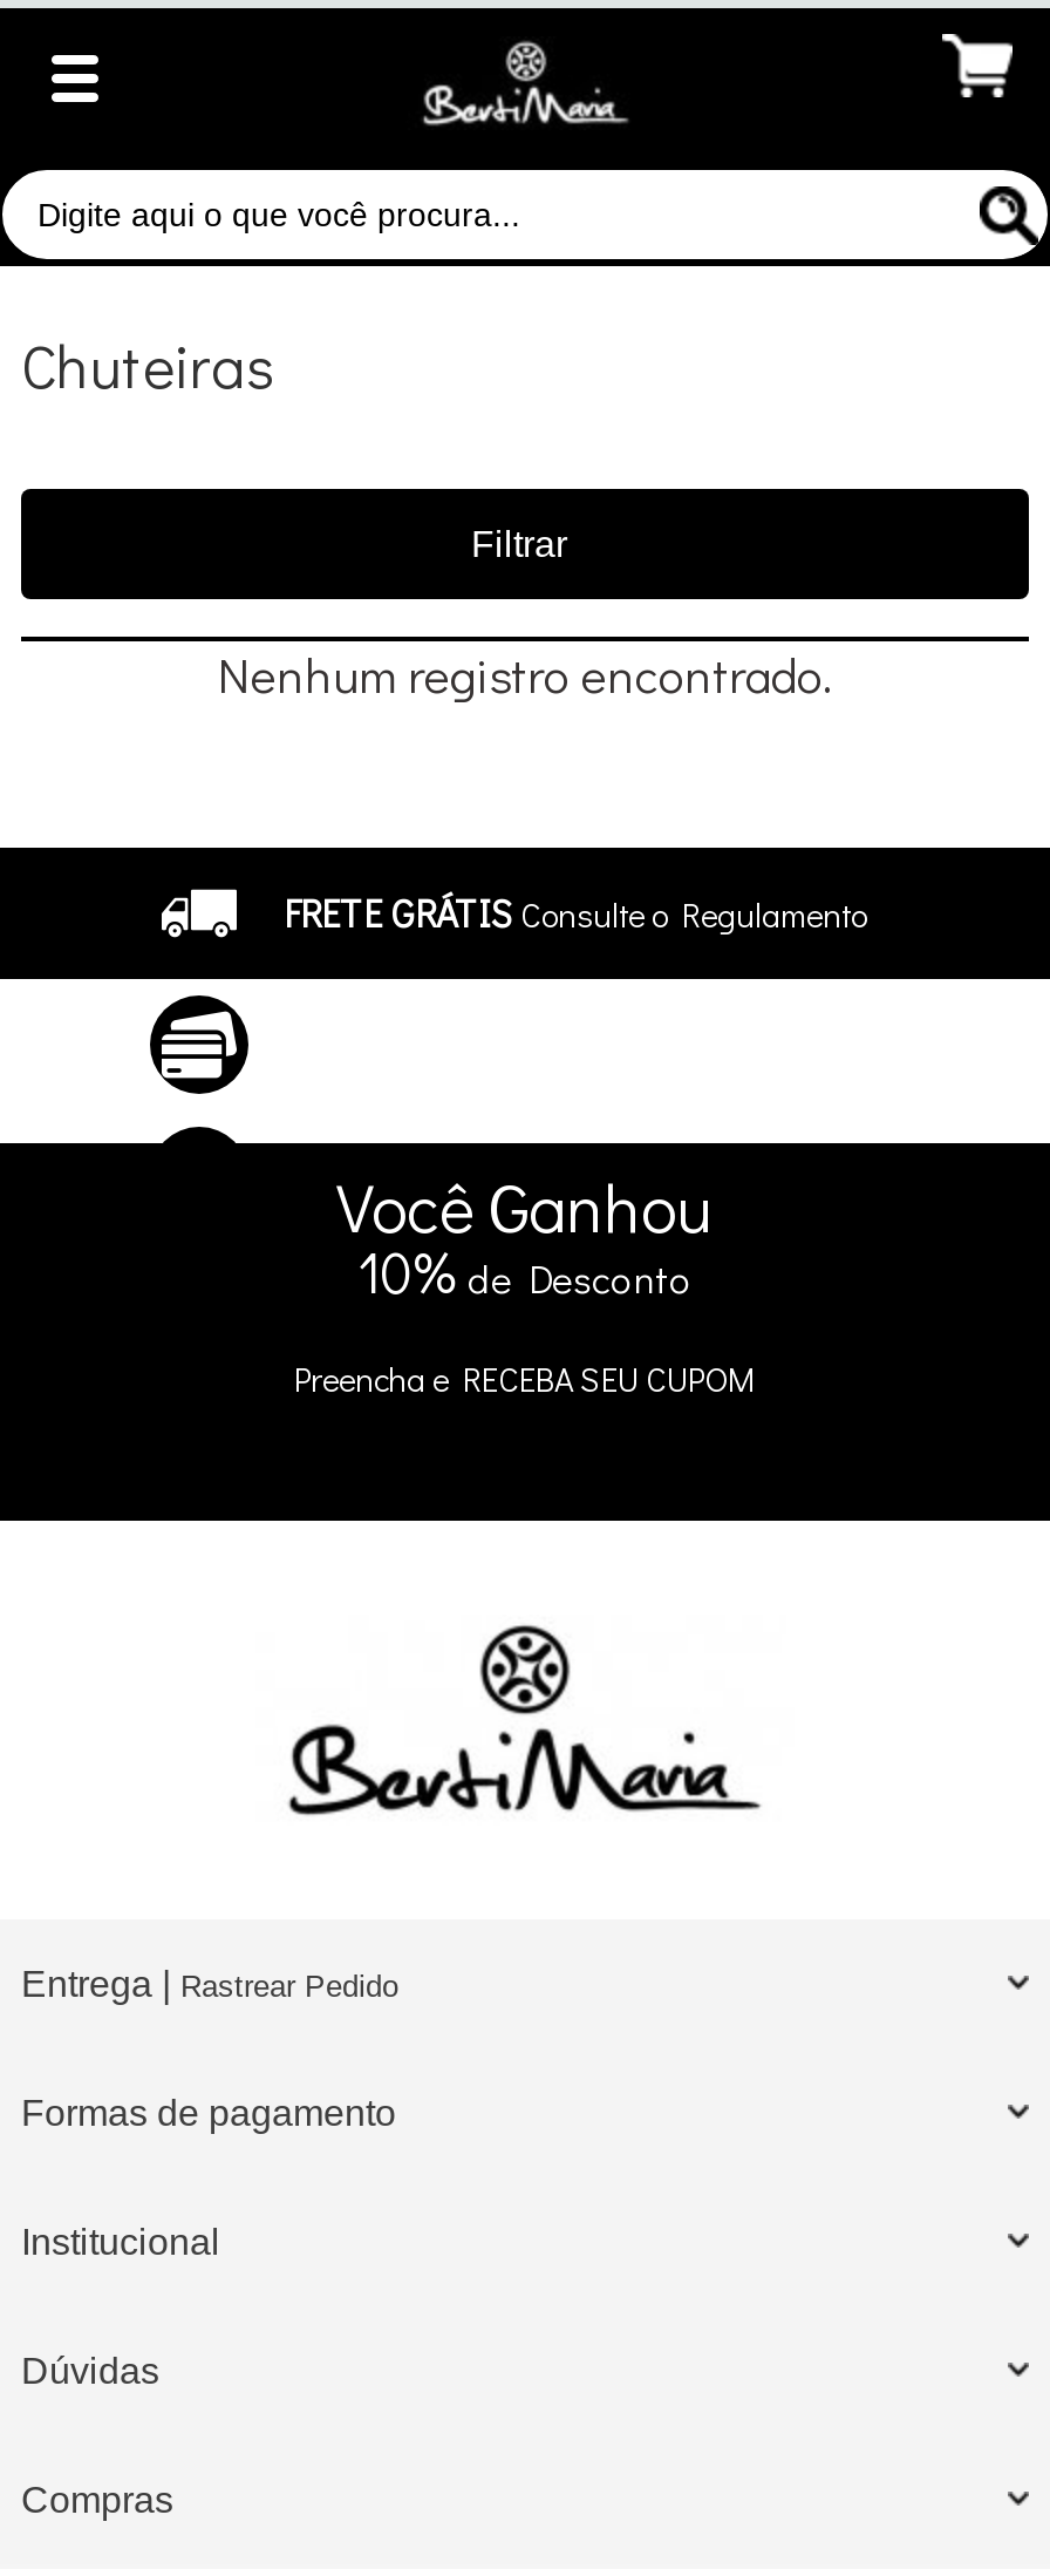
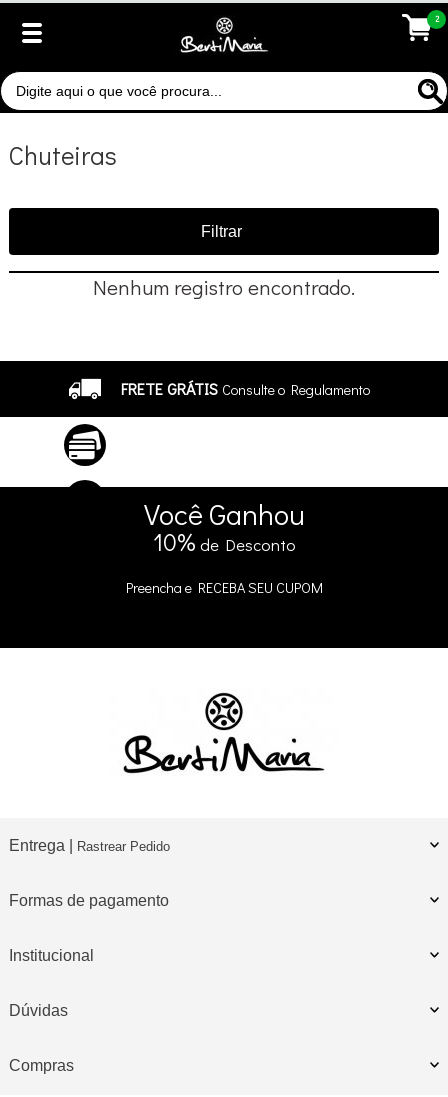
+ 2
